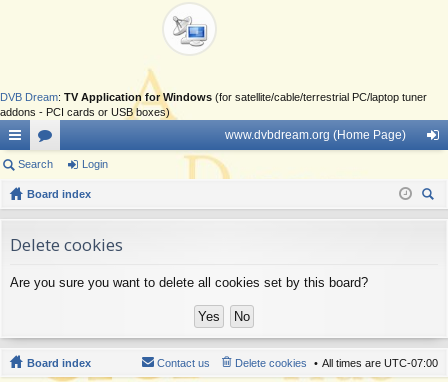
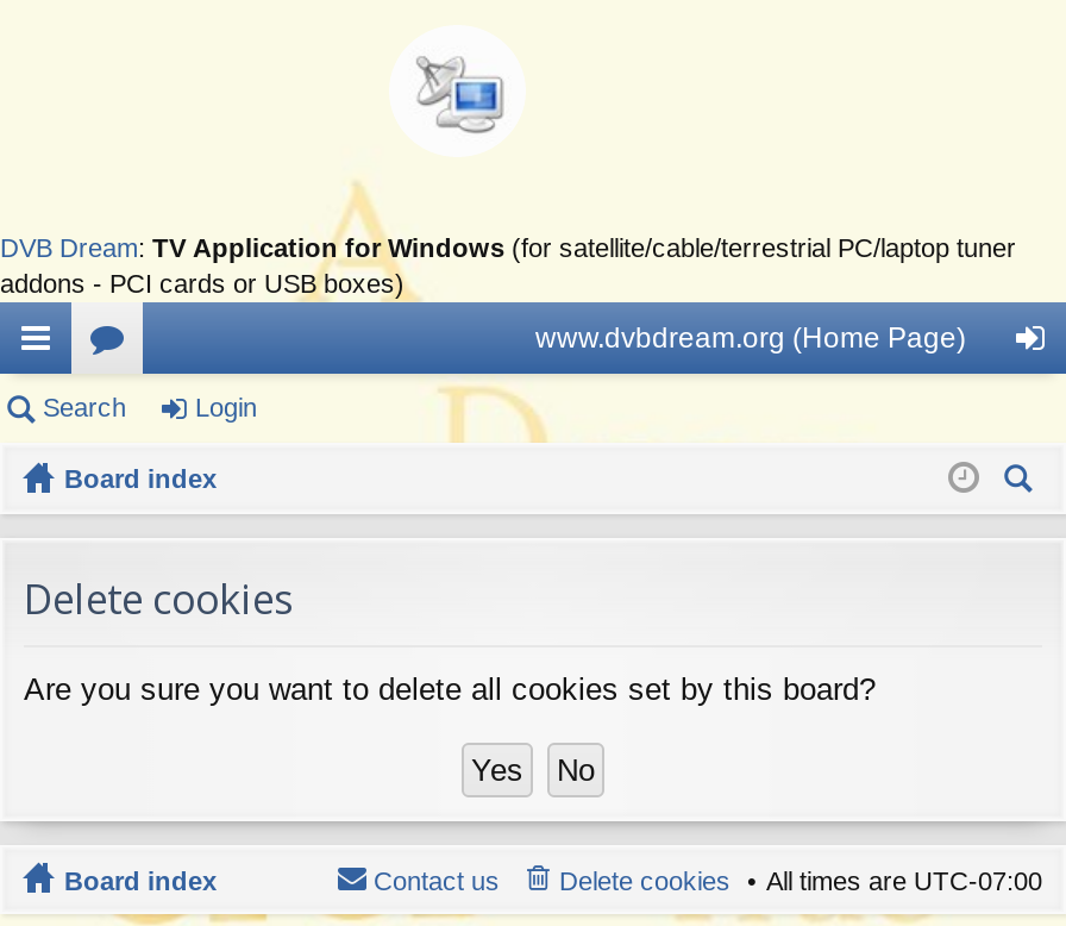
- [image]
+ [image]
